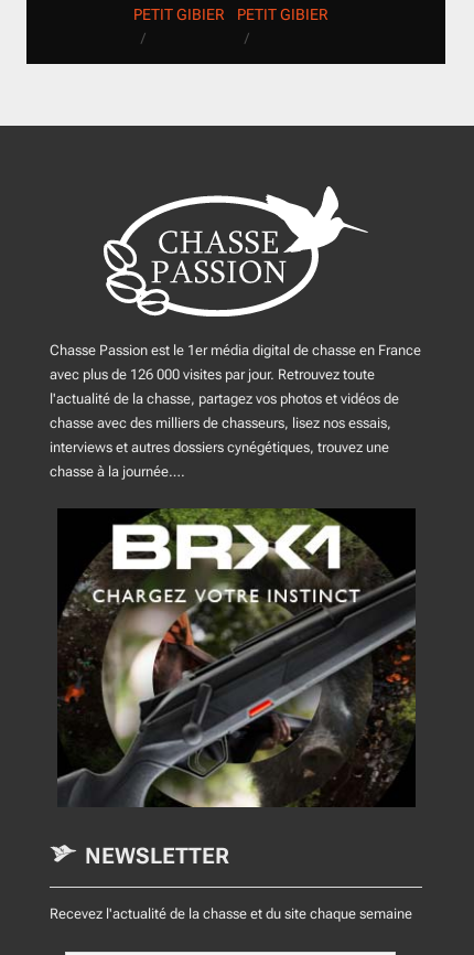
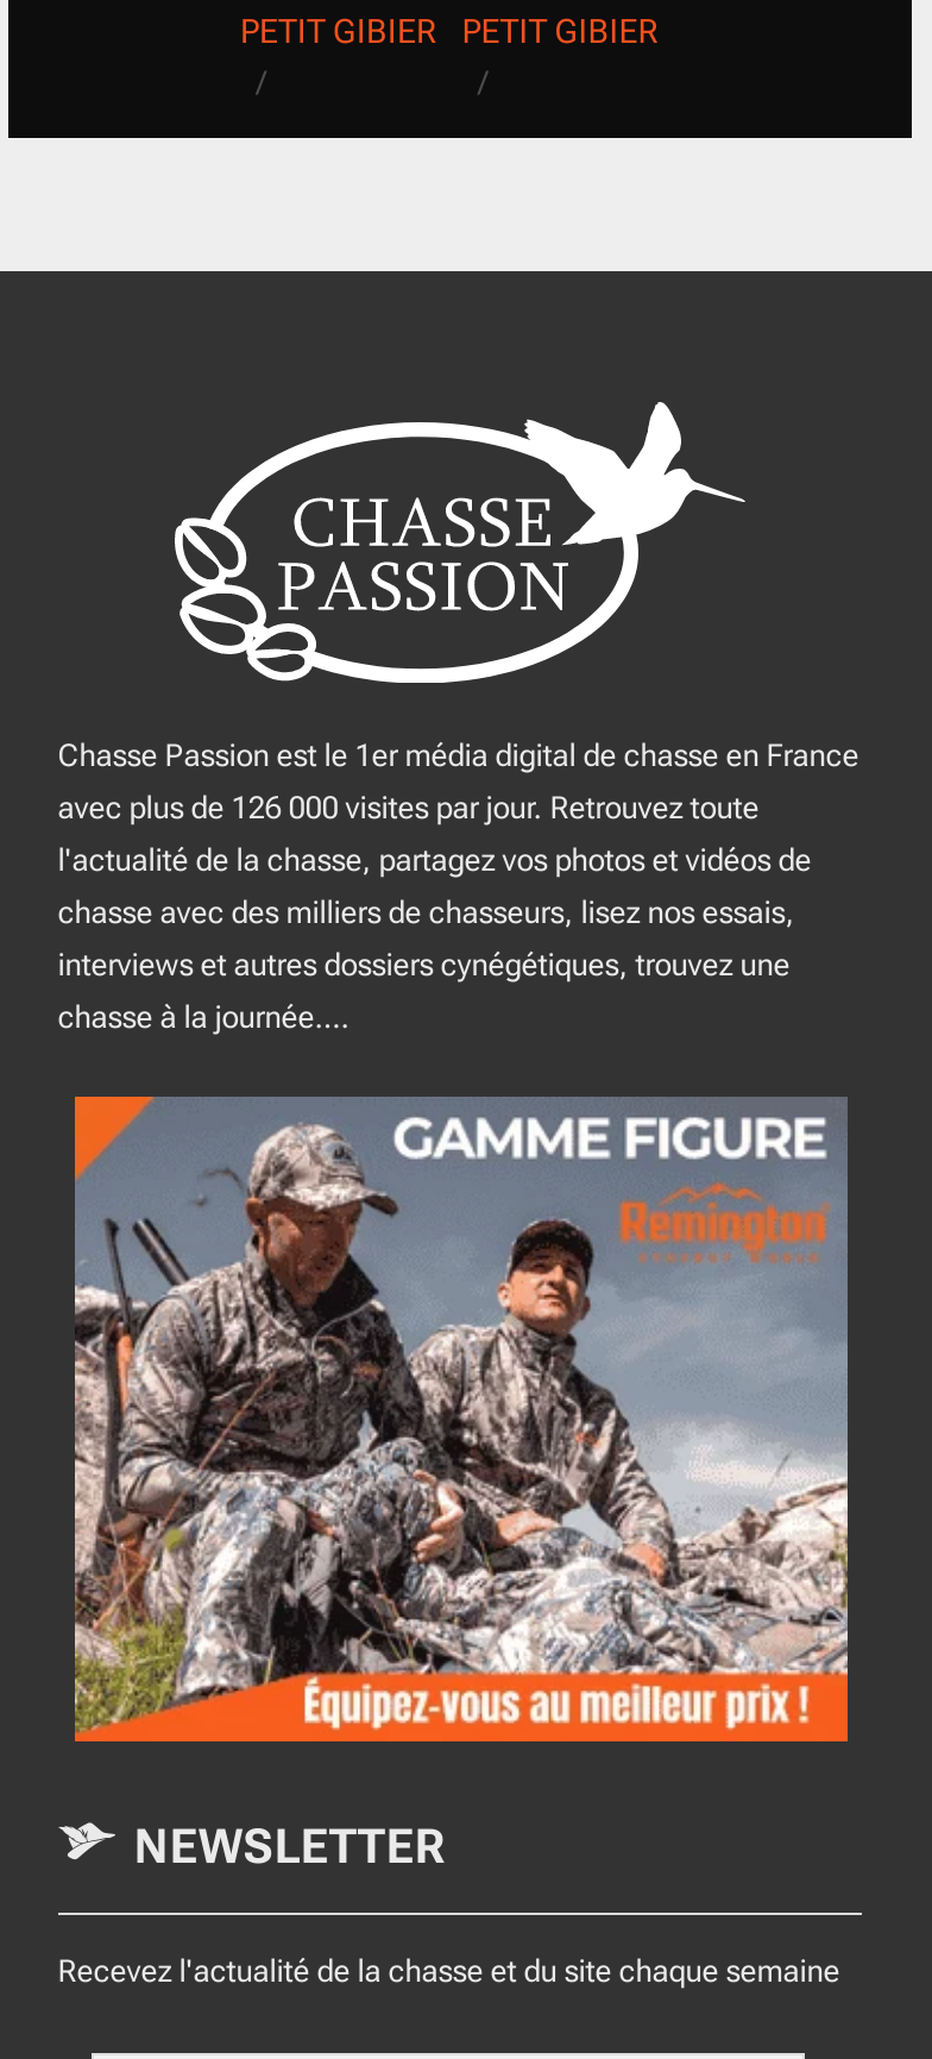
- [image]
+ [image]
